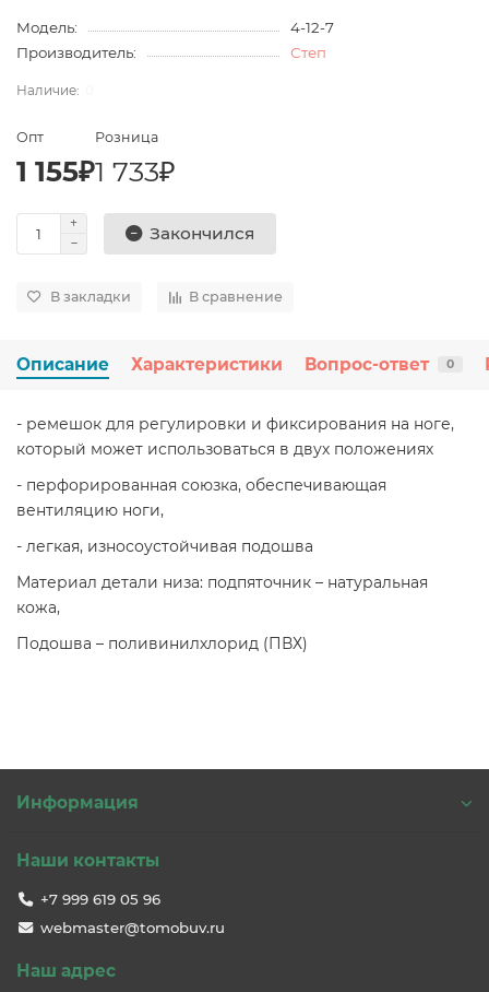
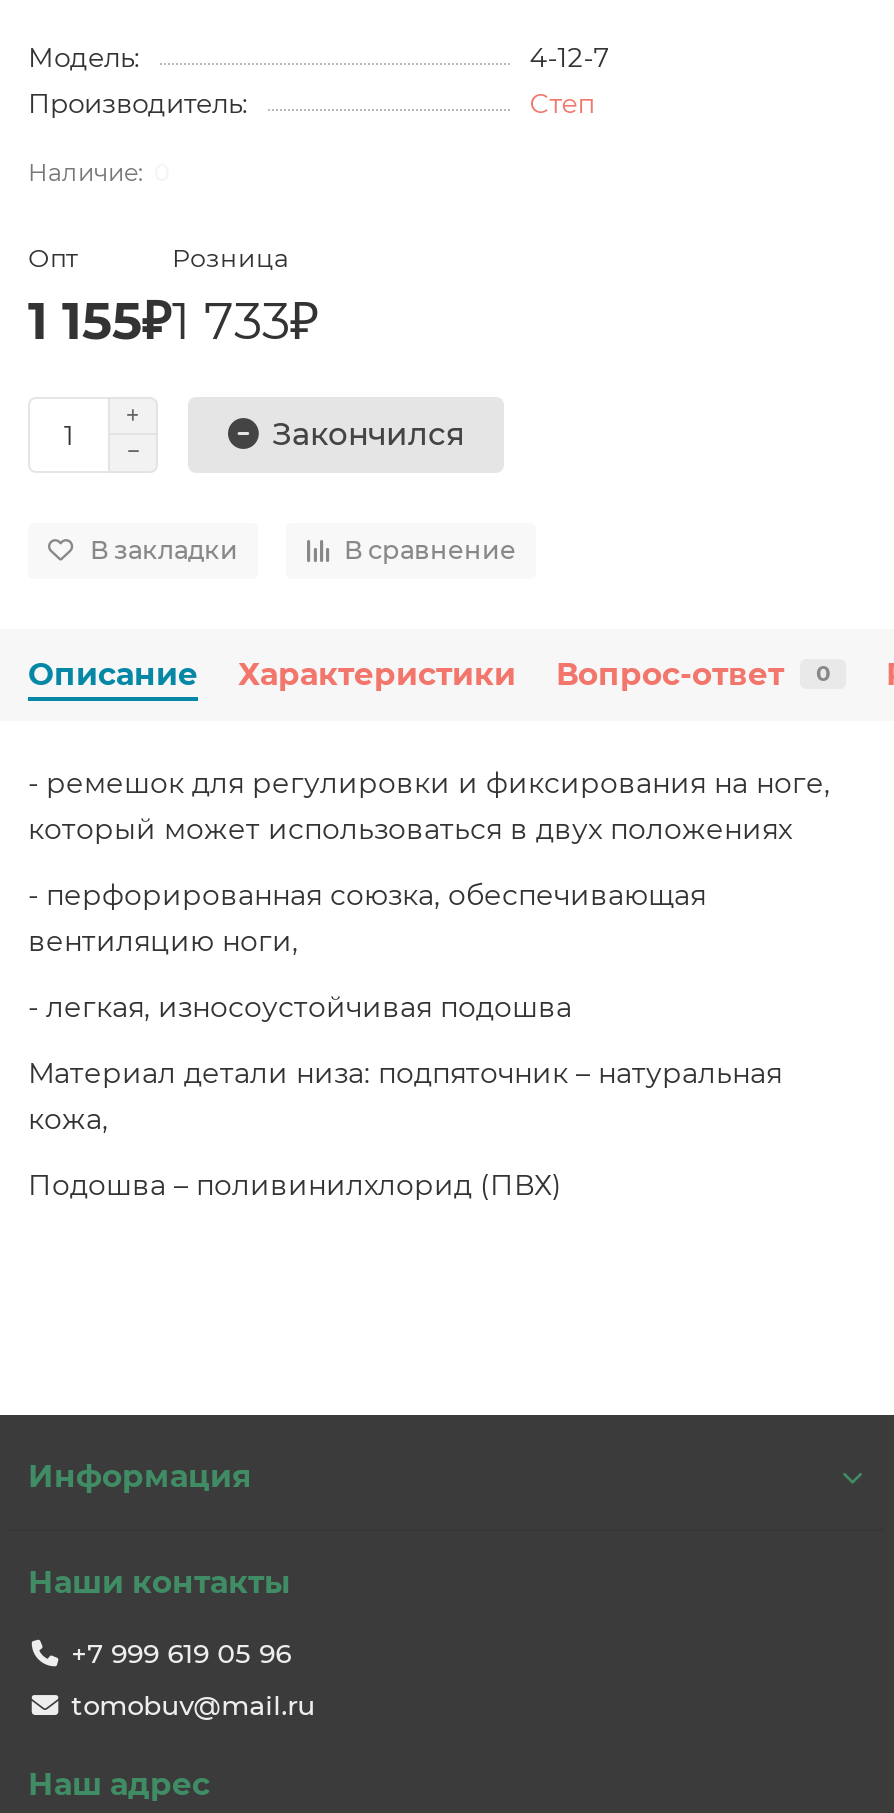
- webmaster@tomobuv.ru
+ tomobuv@mail.ru
